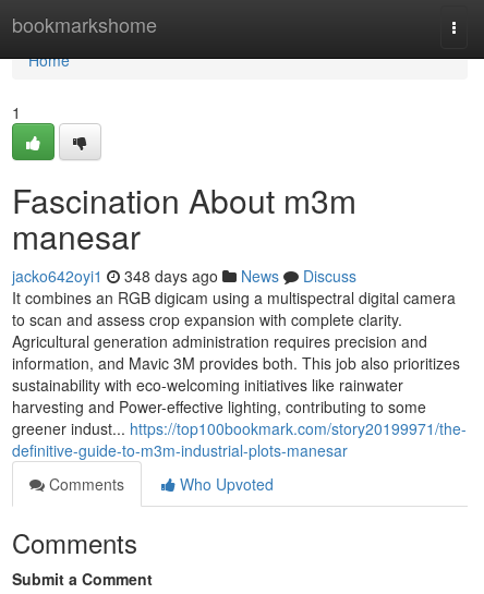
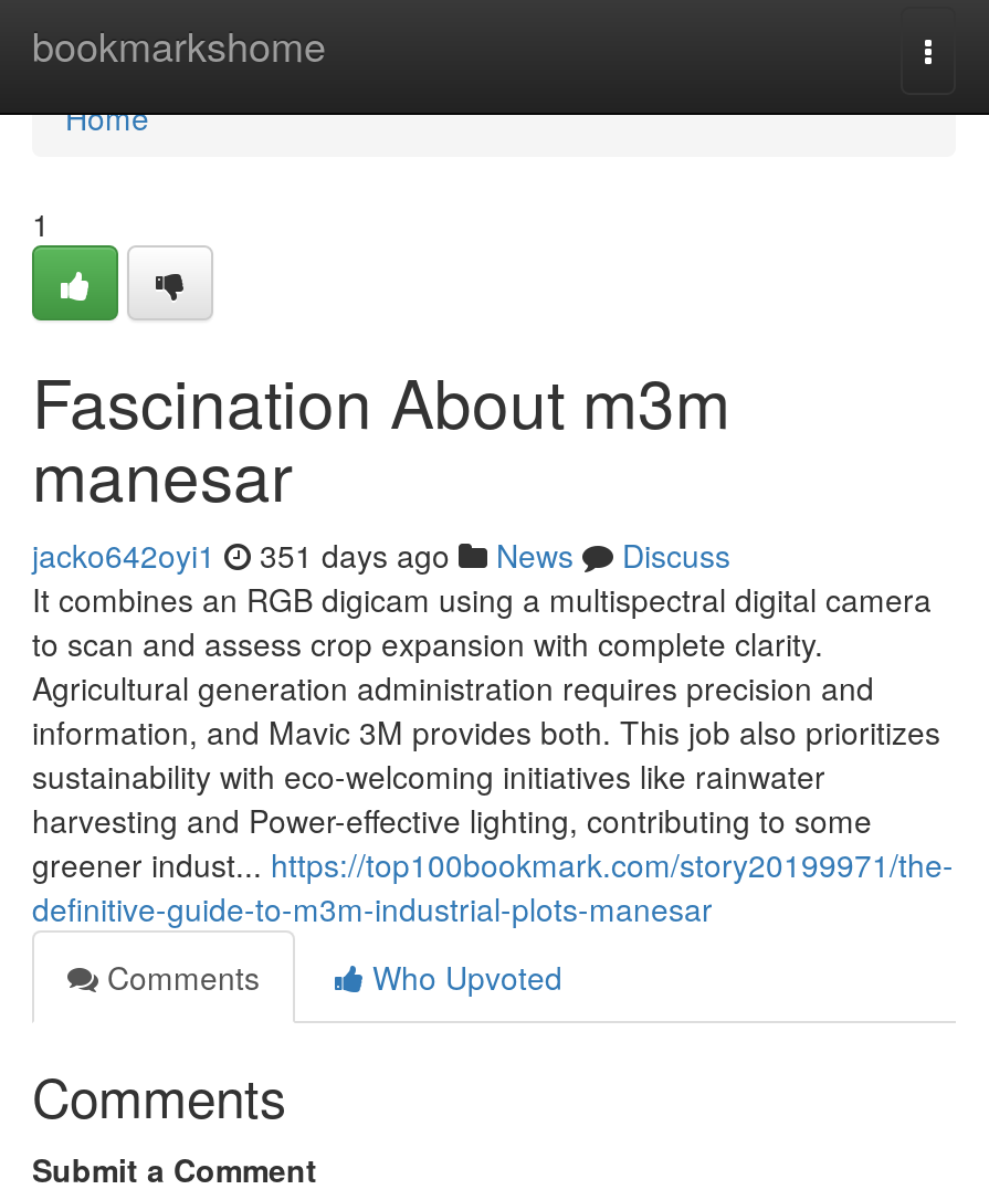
- jacko642oyi1 348 days ago News Discuss
+ jacko642oyi1 351 days ago News Discuss
